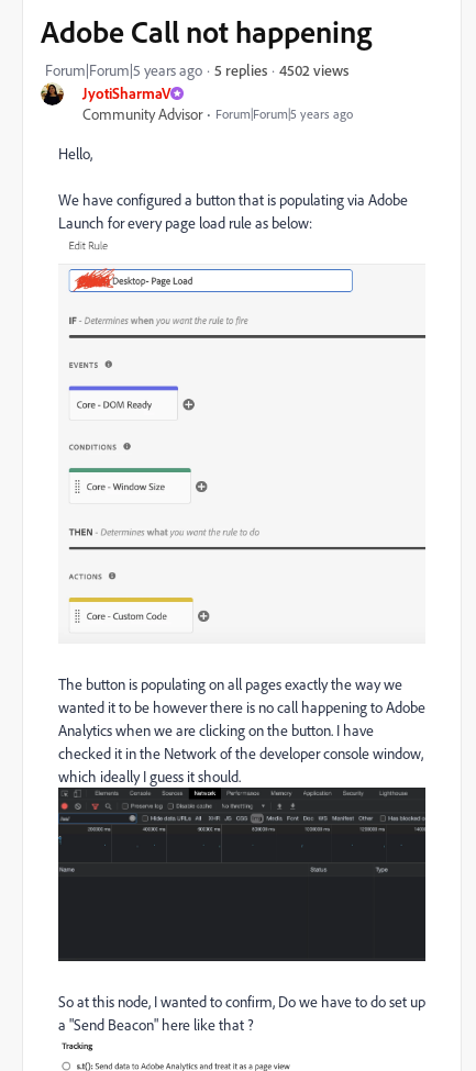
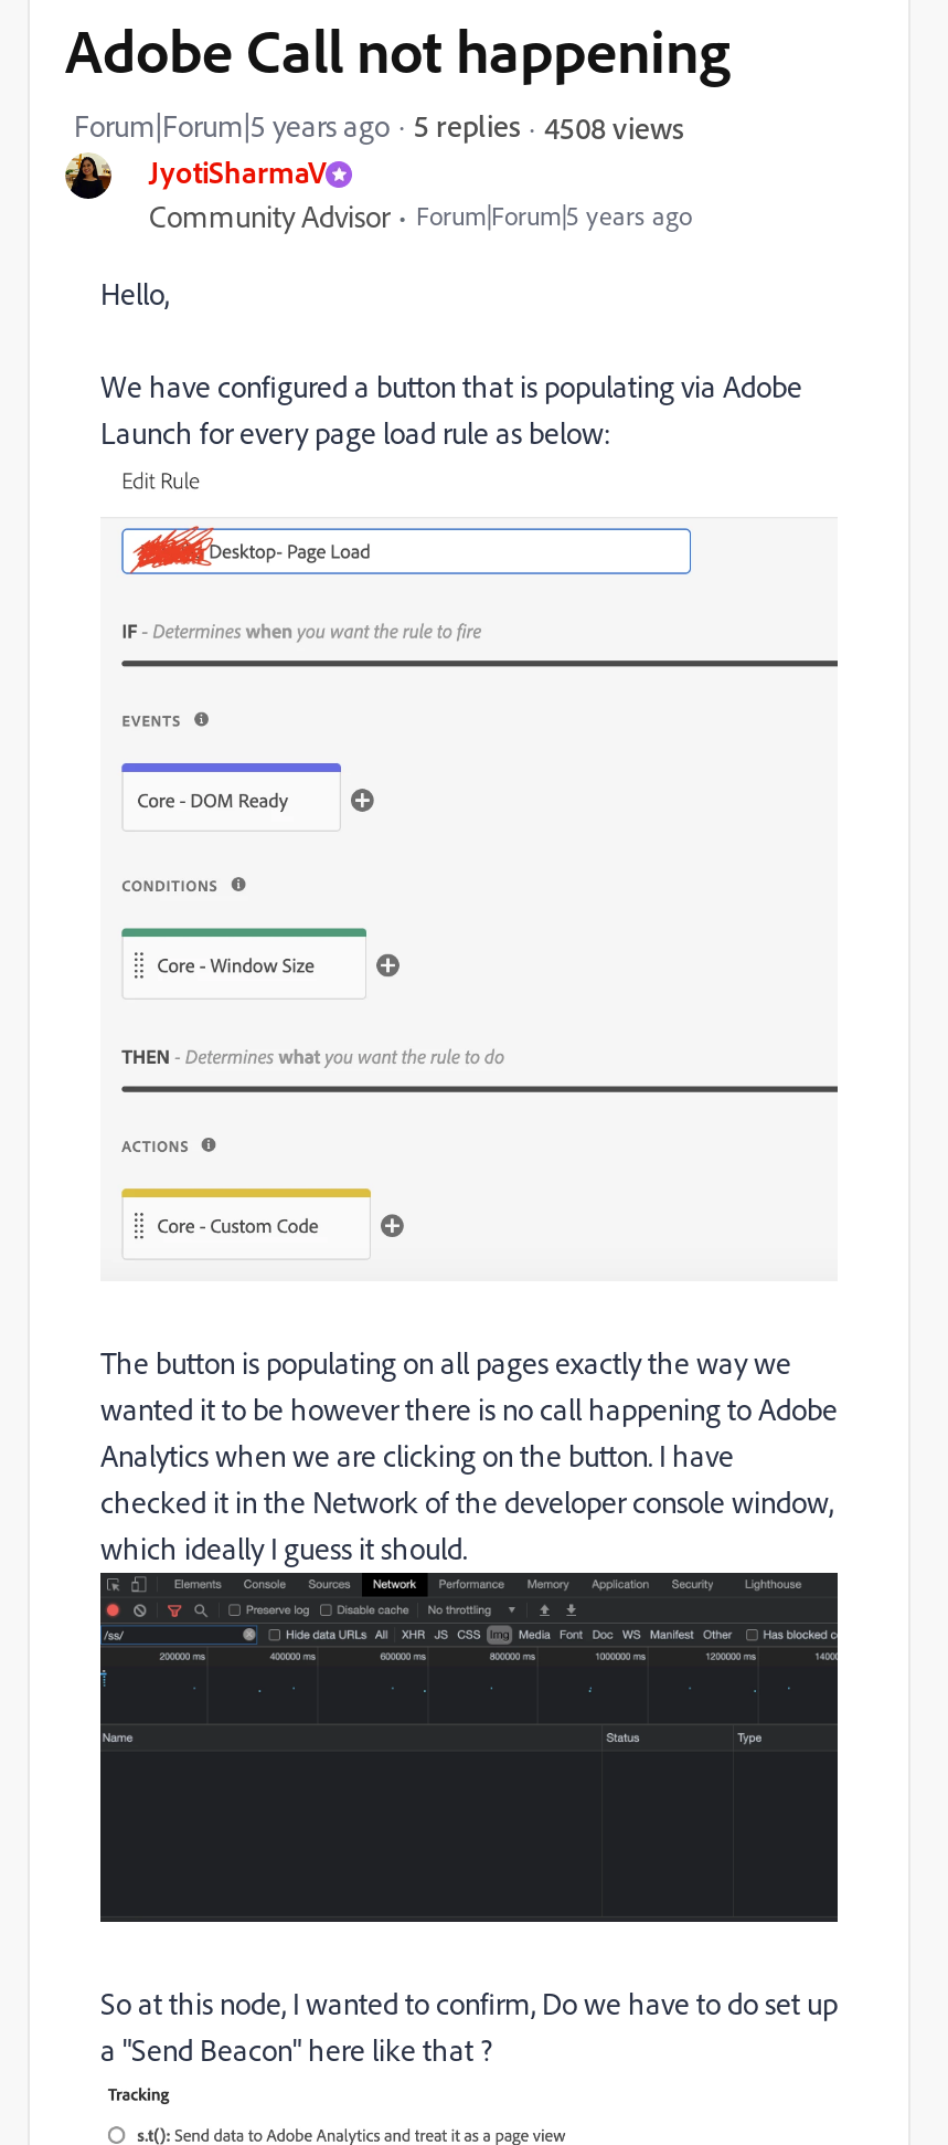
- 4502 views
+ 4508 views
